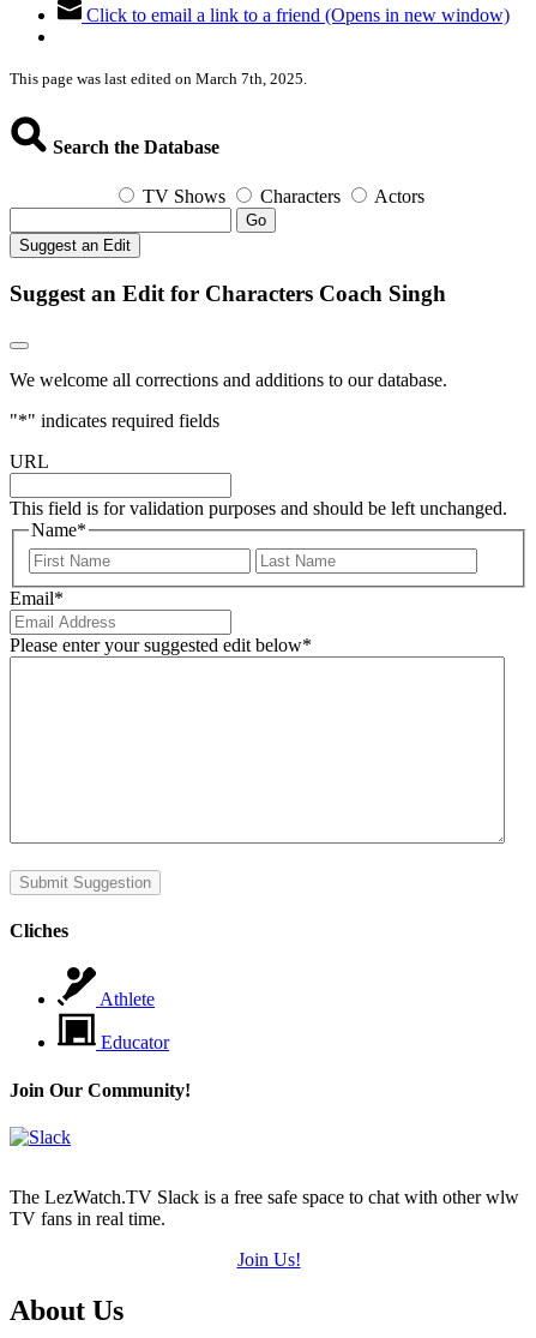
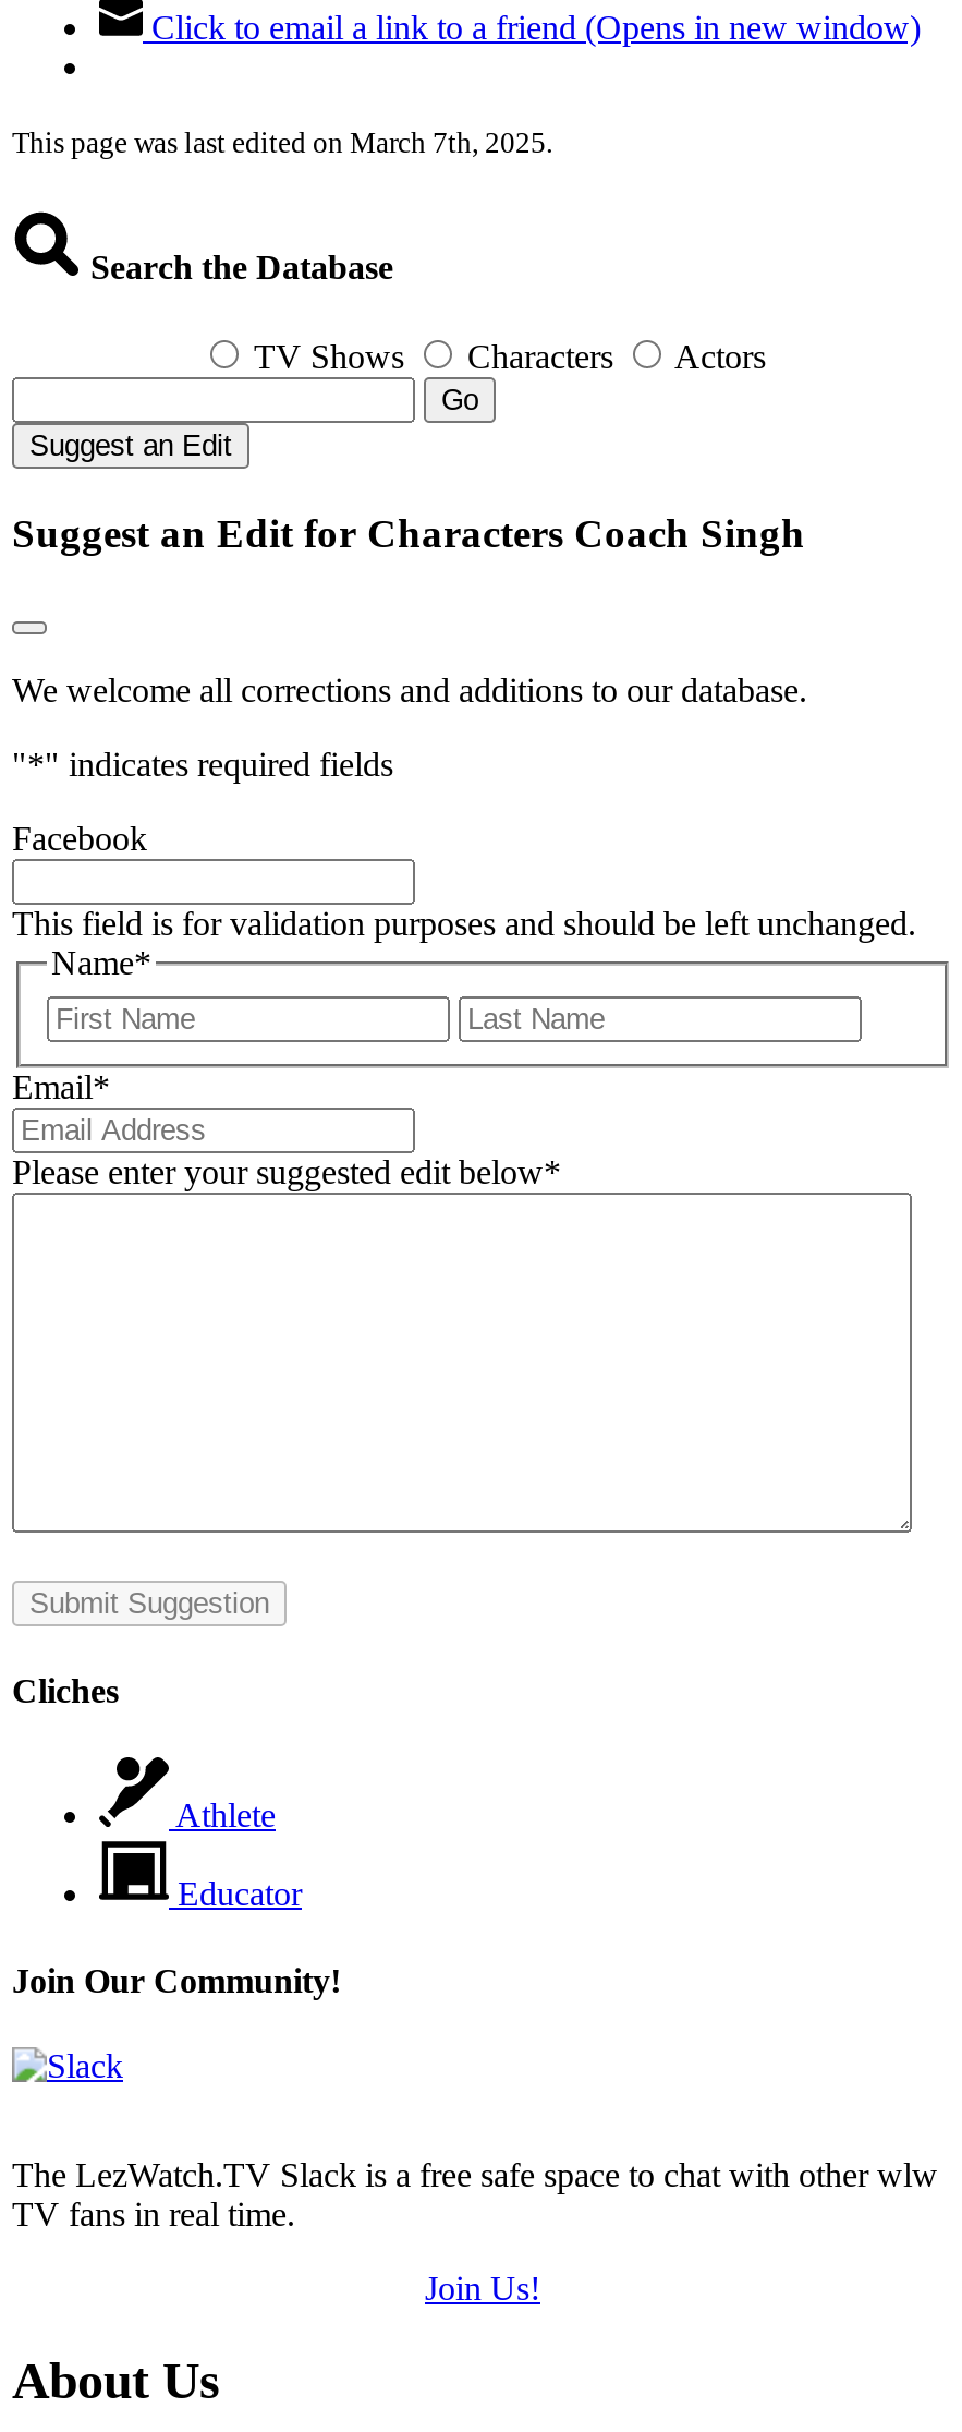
- URL
+ Facebook
